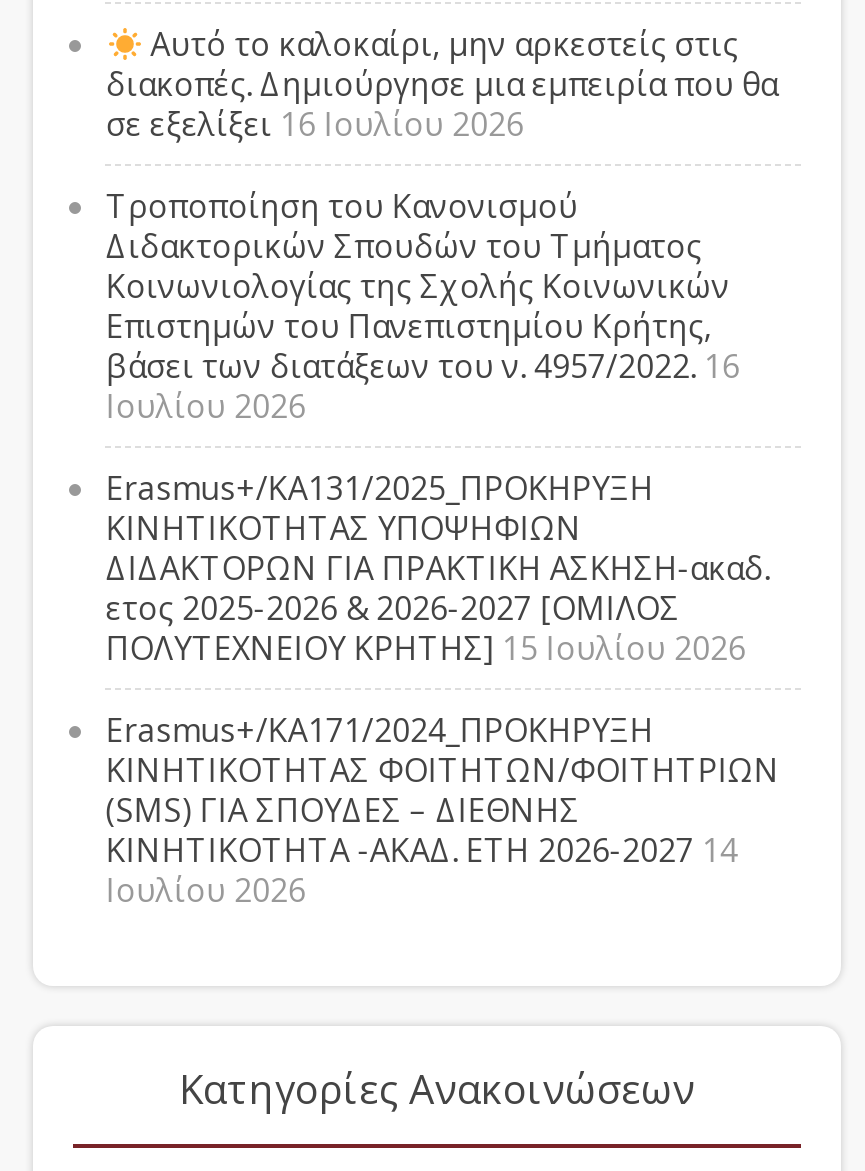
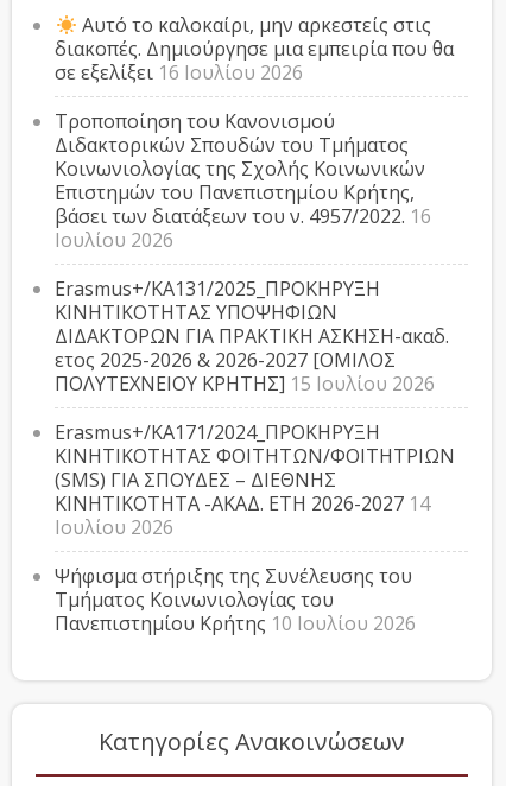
+ Ψήφισμα στήριξης της Συνέλευσης του
+ Τμήματος Κοινωνιολογίας του
+ Πανεπιστημίου Κρήτης 10 Ιουλίου 2026
